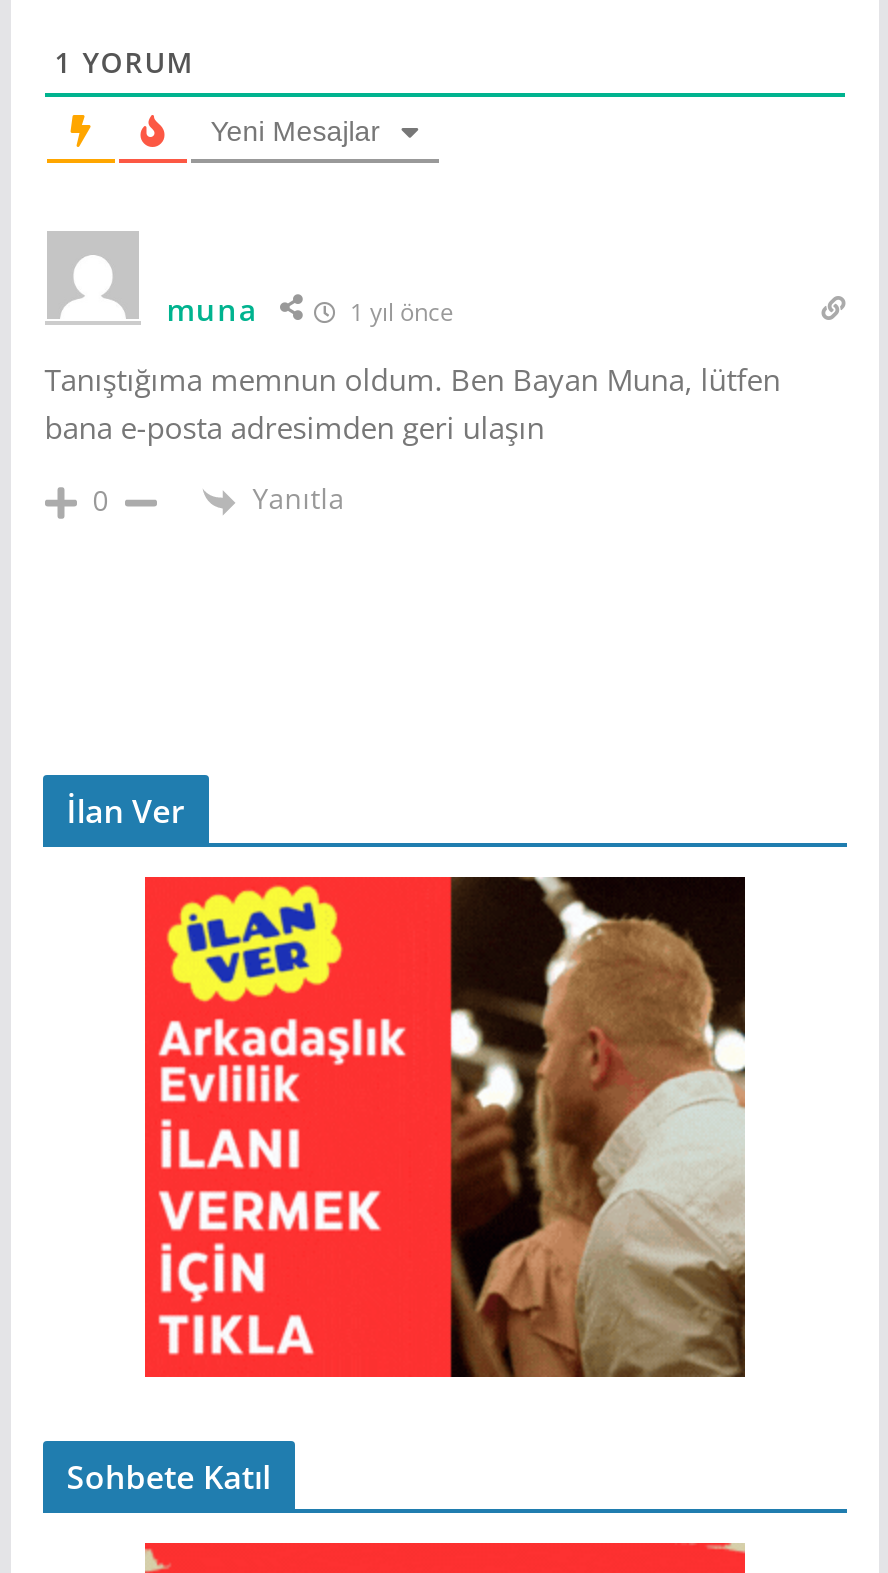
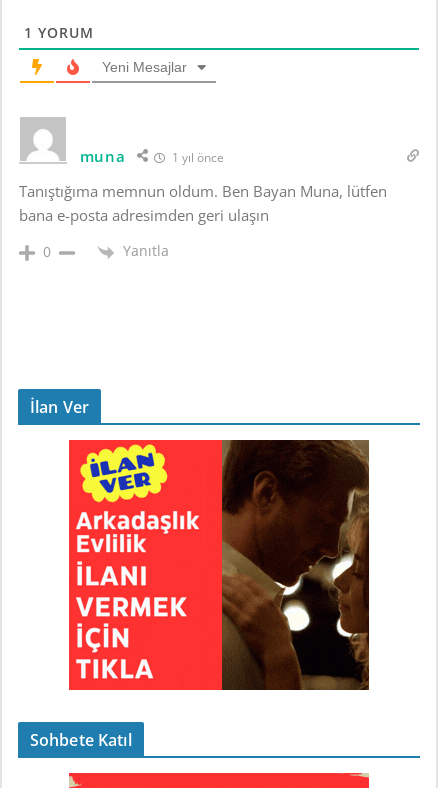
- [image]
+ [image]
